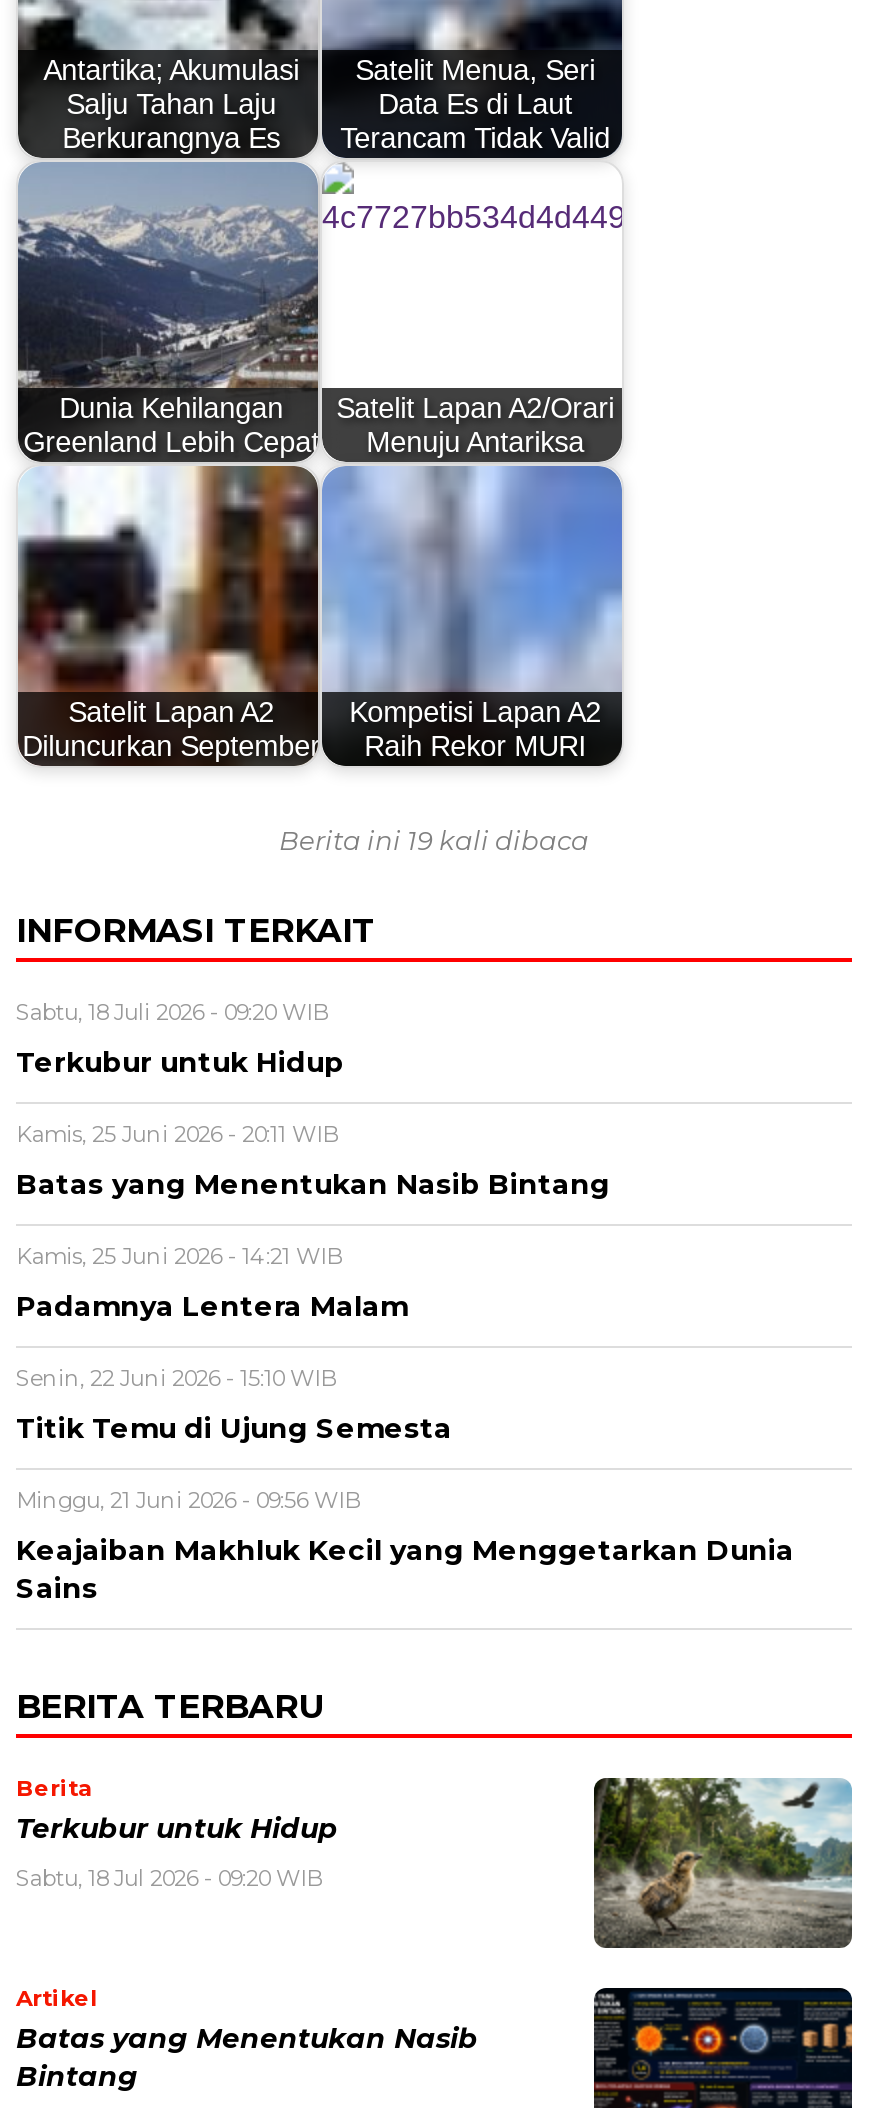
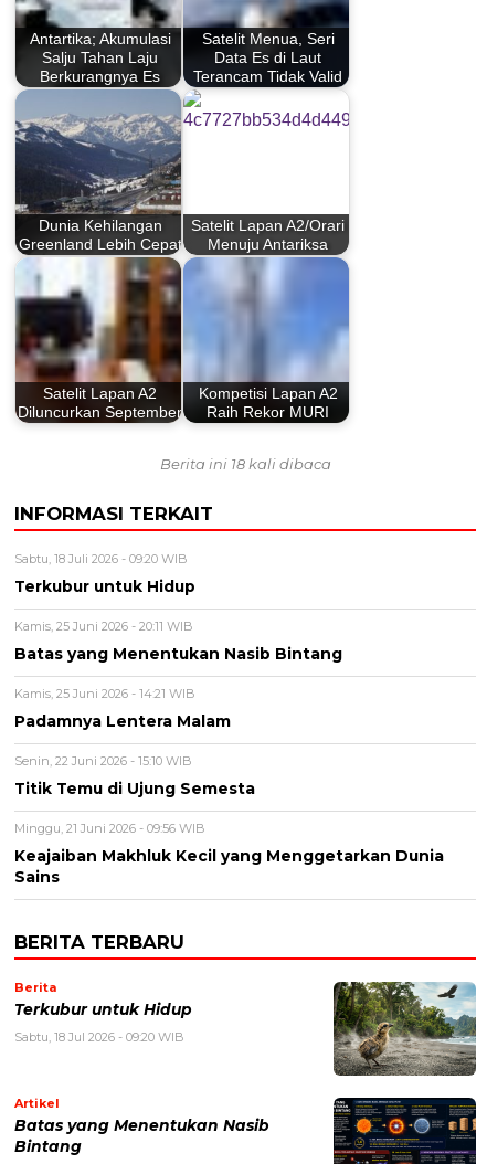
- Berita ini 19 kali dibaca
+ Berita ini 18 kali dibaca
